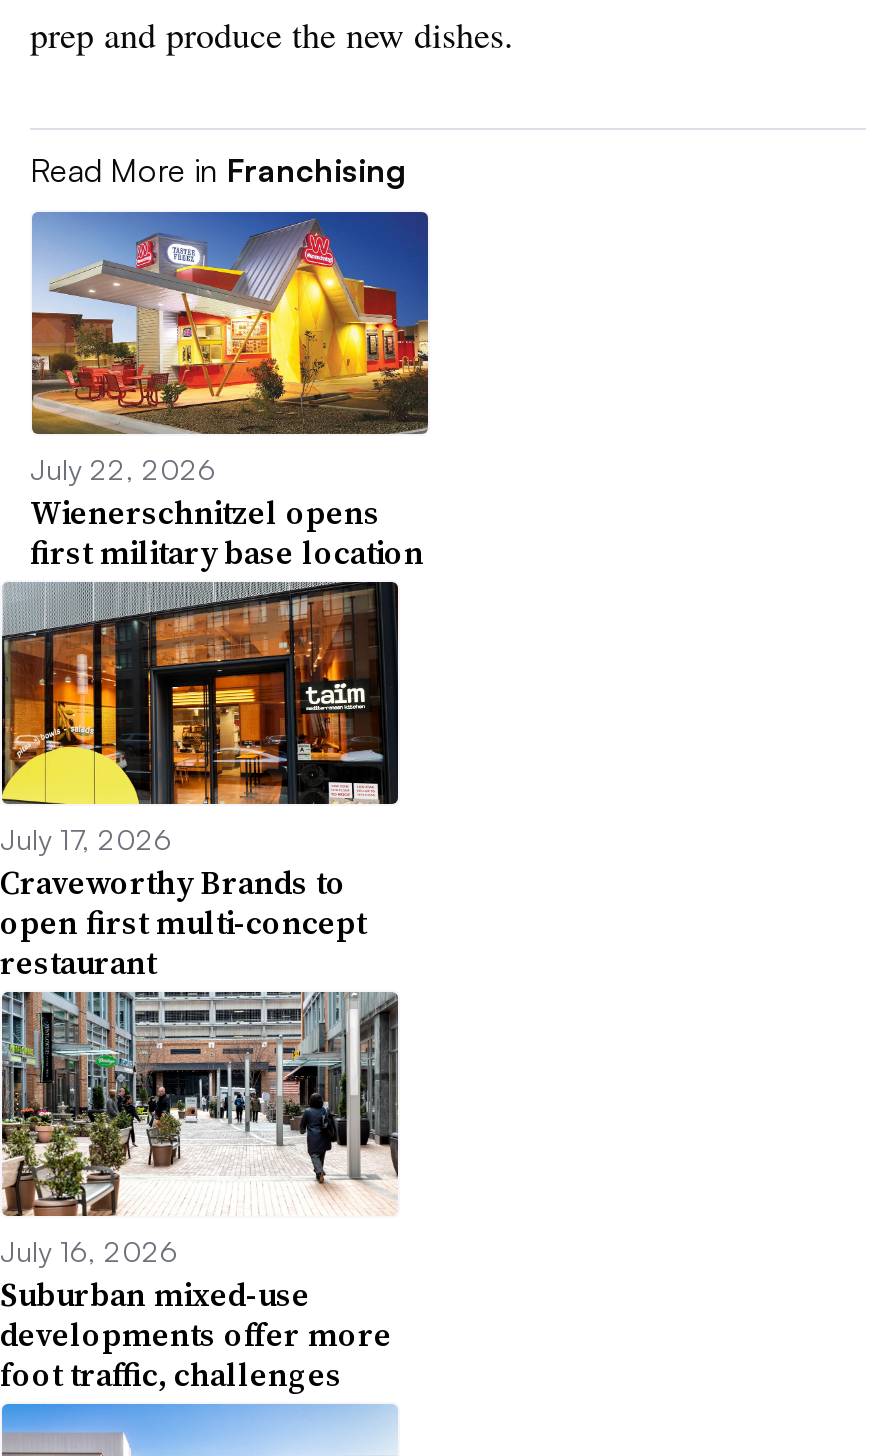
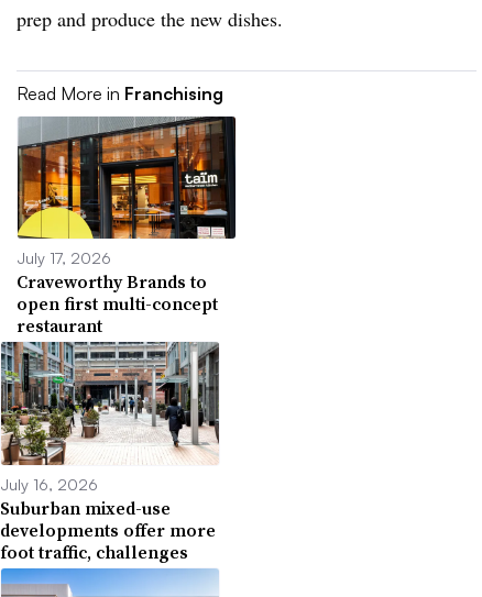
- [image]
- July 22, 2026
- Wienerschnitzel opens
- first military base location

moved up: [image]
